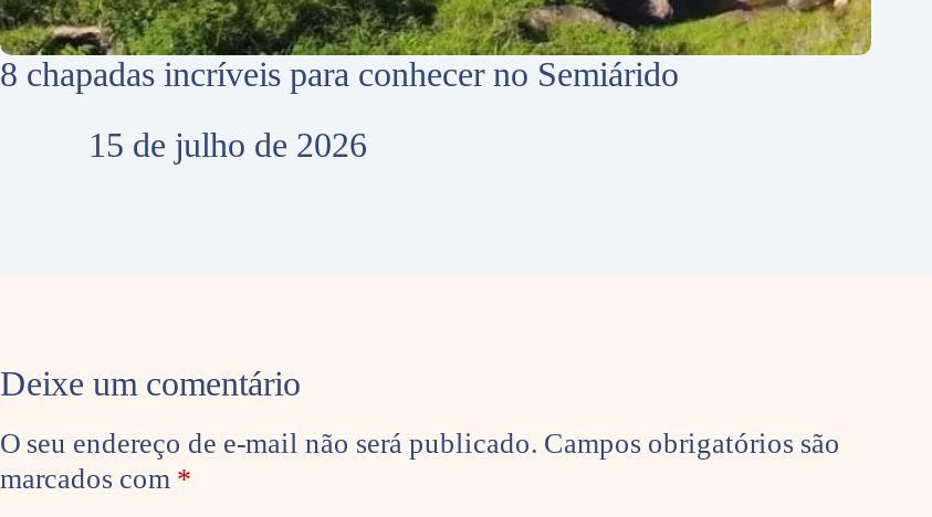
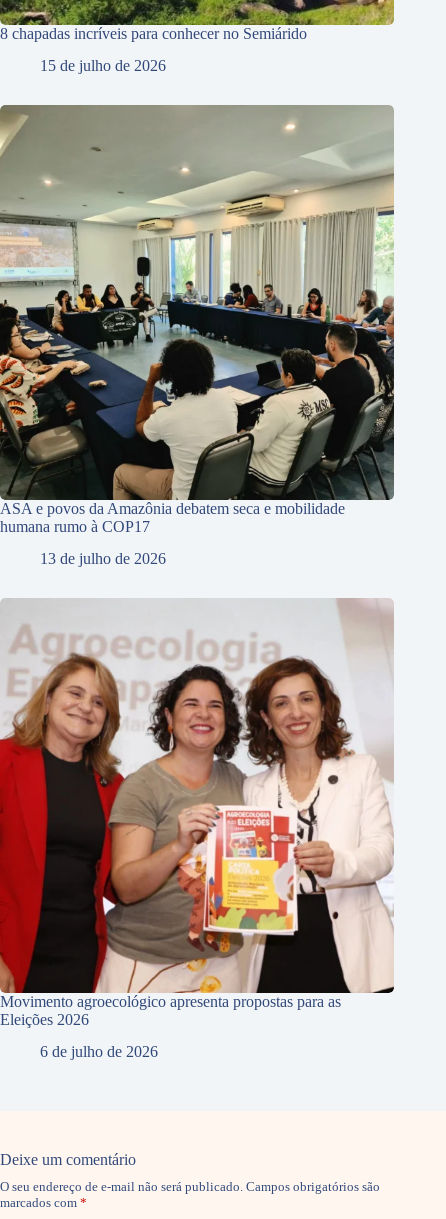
+ [image]
+ ASA e povos da Amazônia debatem seca e mobilidade
+ humana rumo à COP17
+ 13 de julho de 2026

+ [image]
+ Movimento agroecológico apresenta propostas para as
+ Eleições 2026
+ 6 de julho de 2026
